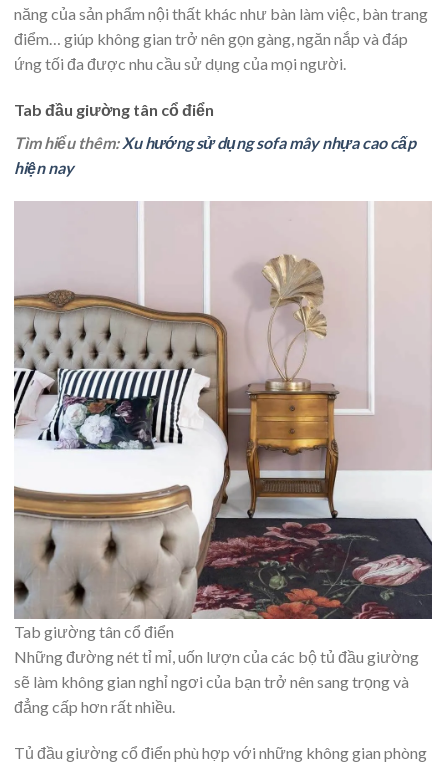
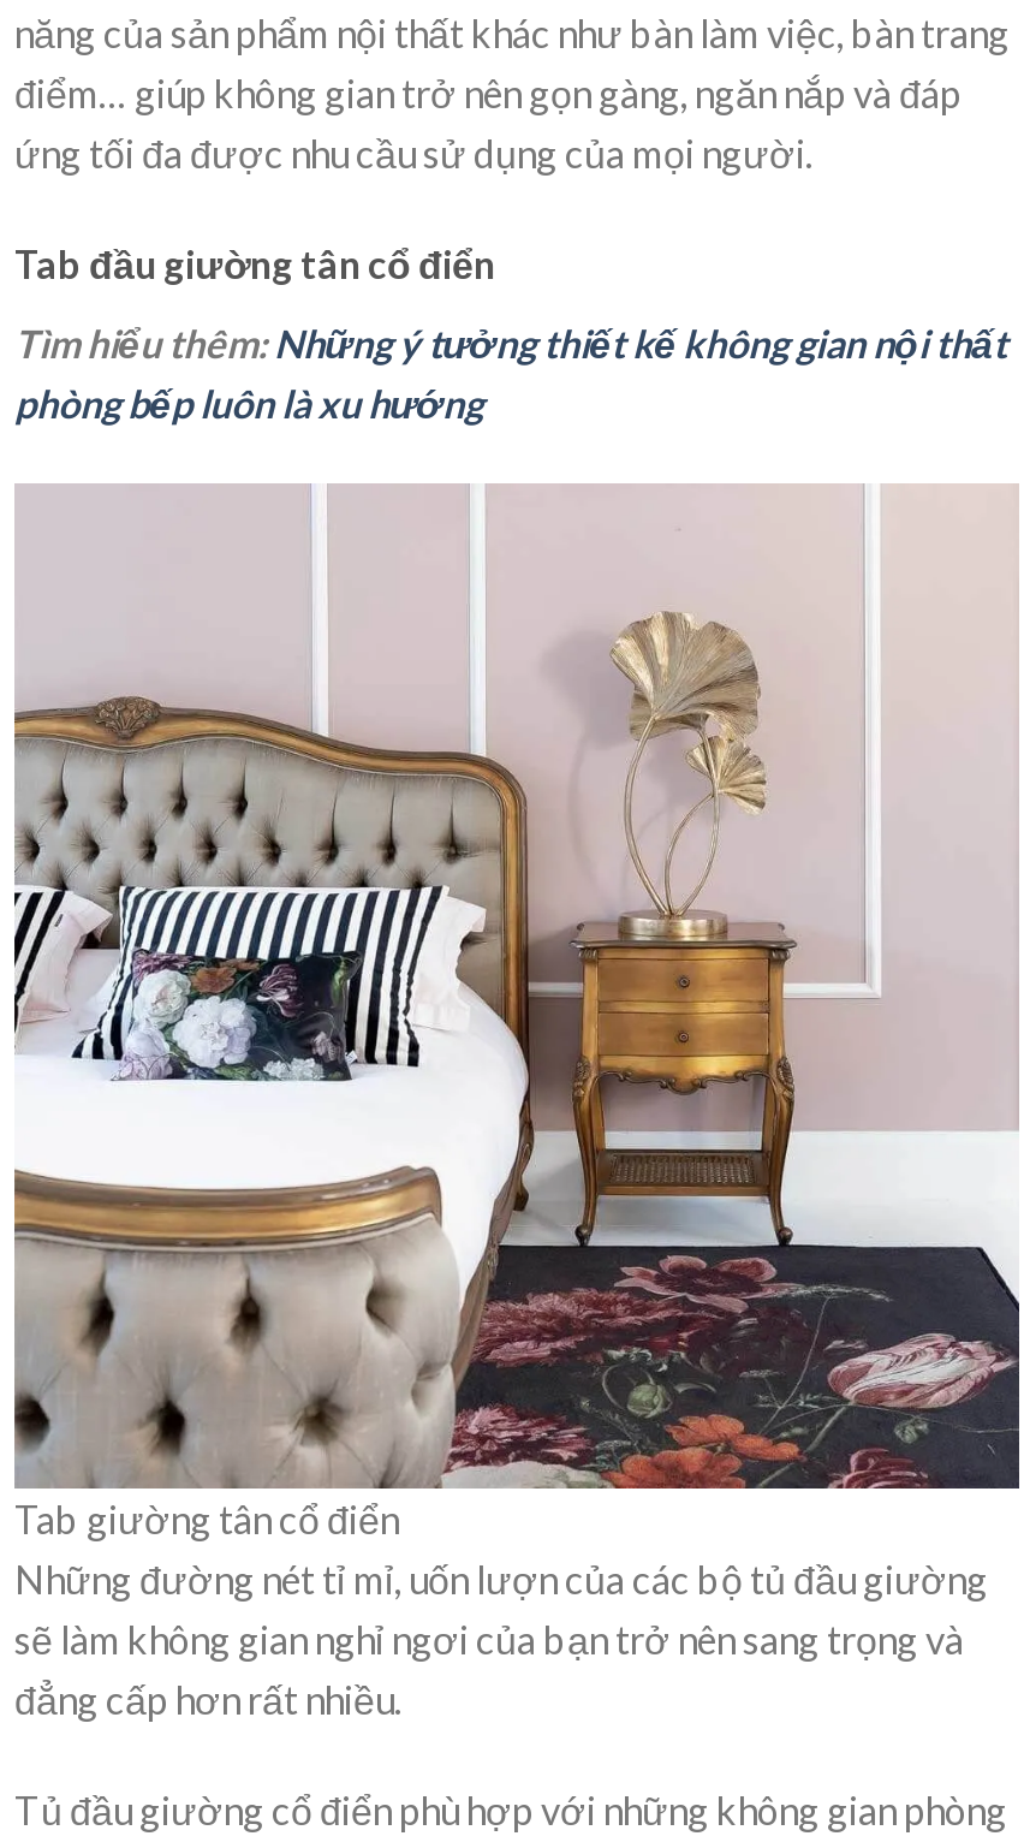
- Tìm hiểu thêm: Xu hướng sử dụng sofa mây nhựa cao cấp
- hiện nay
+ Tìm hiểu thêm: Những ý tưởng thiết kế không gian nội thất
+ phòng bếp luôn là xu hướng
